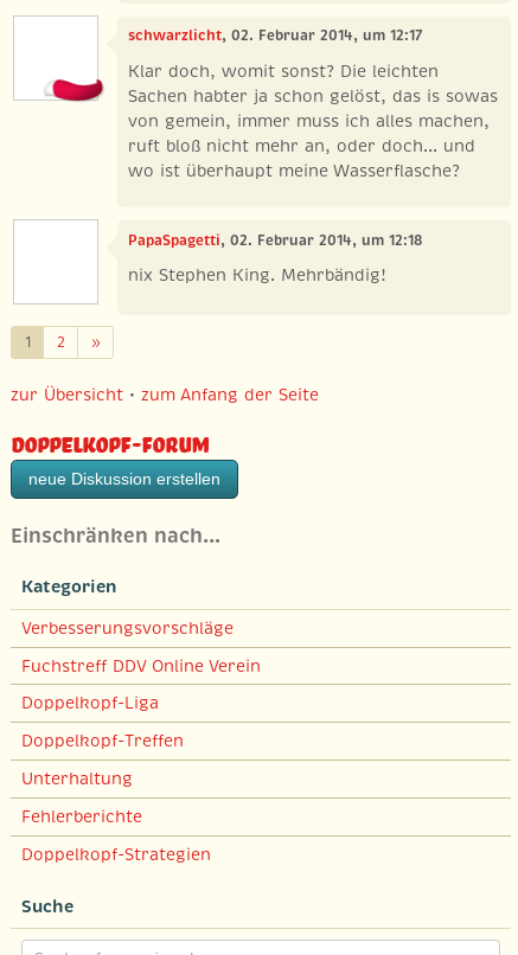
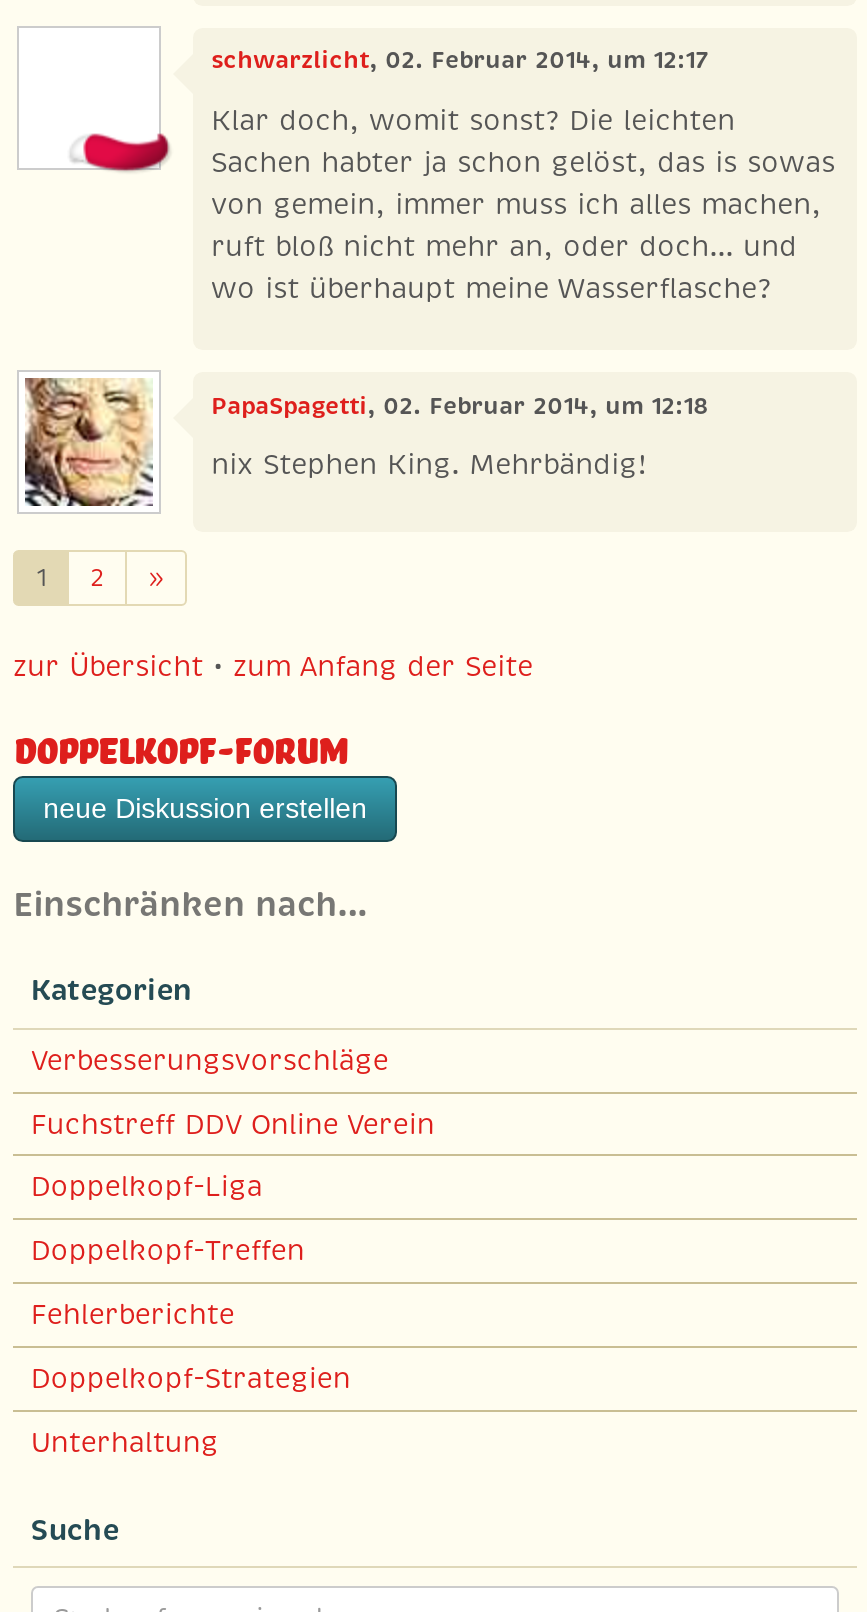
+ [image]

moved down: Unterhaltung

moved up: Fehlerberichte | Doppelkopf-Strategien
